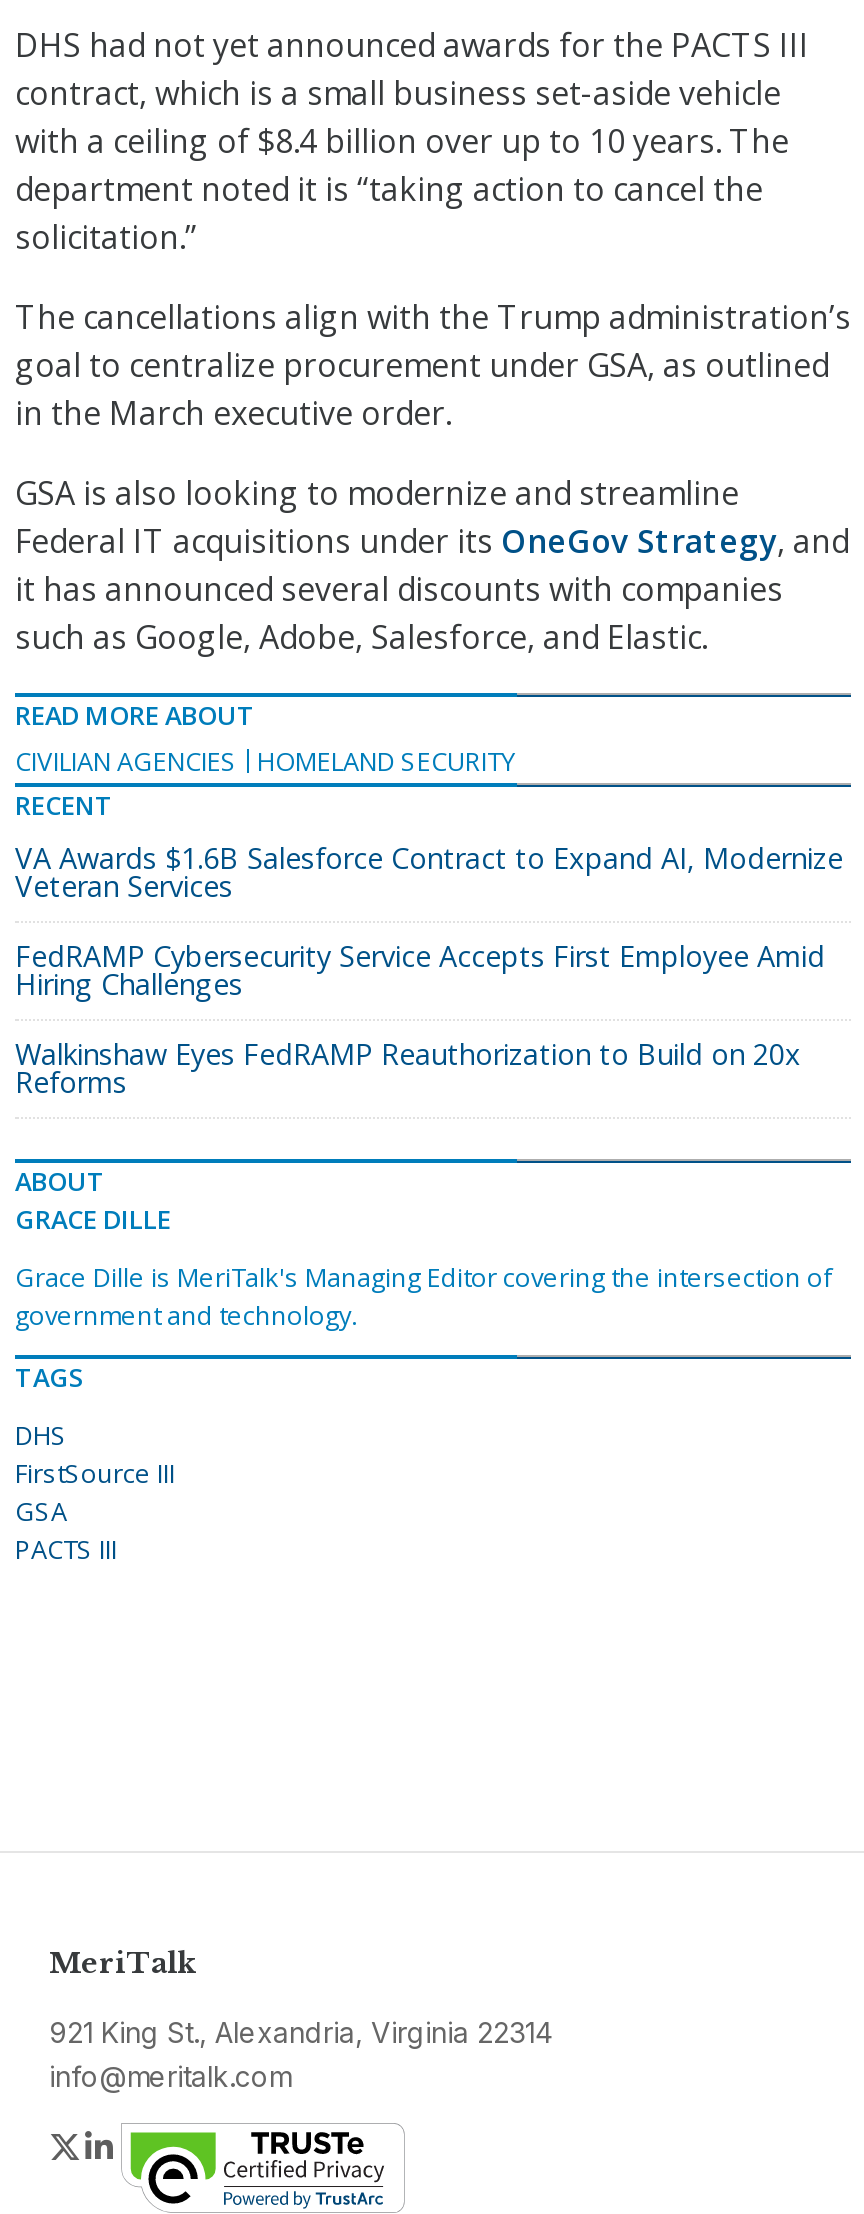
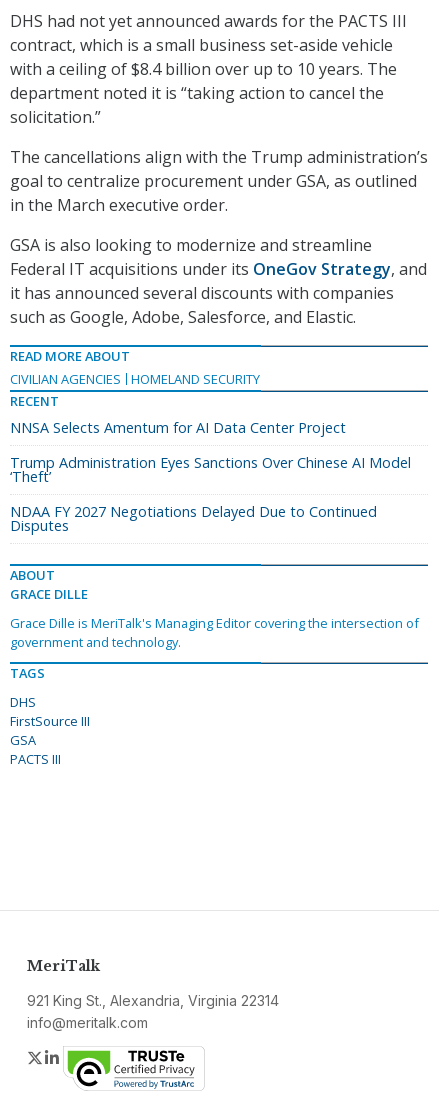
- VA Awards $1.6B Salesforce Contract to Expand AI, Modernize
- Veteran Services
+ NNSA Selects Amentum for AI Data Center Project

- FedRAMP Cybersecurity Service Accepts First Employee Amid
- Hiring Challenges
+ Trump Administration Eyes Sanctions Over Chinese AI Model
+ ‘Theft’

- Walkinshaw Eyes FedRAMP Reauthorization to Build on 20x
- Reforms
+ NDAA FY 2027 Negotiations Delayed Due to Continued
+ Disputes
